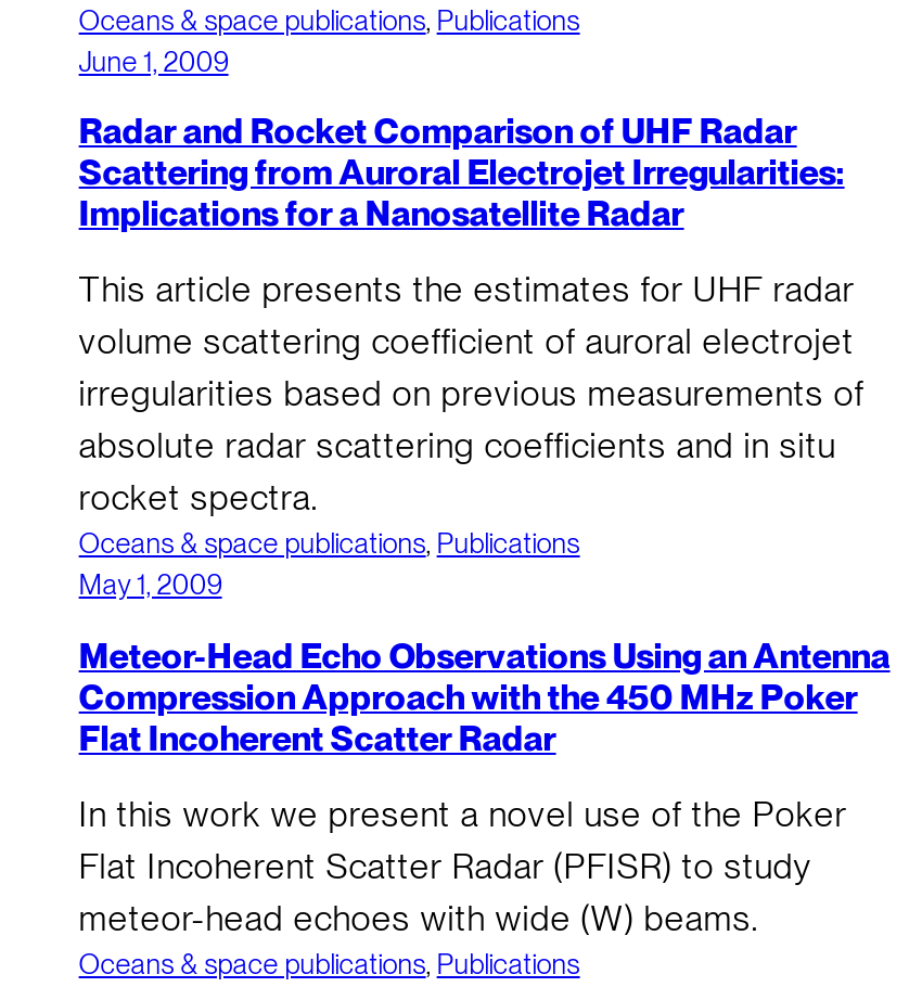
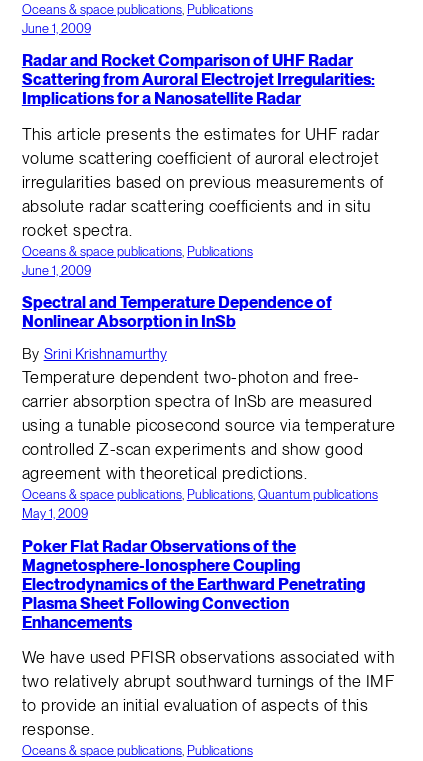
+ June 1, 2009
+ Spectral and Temperature Dependence of
+ Nonlinear Absorption in InSb
+ By Srini Krishnamurthy
+ Temperature dependent two-photon and free-
+ carrier absorption spectra of InSb are measured
+ using a tunable picosecond source via temperature
+ controlled Z-scan experiments and show good
+ agreement with theoretical predictions.
+ Oceans & space publications, Publications, Quantum publications

- Meteor-Head Echo Observations Using an Antenna
- Compression Approach with the 450 MHz Poker
- Flat Incoherent Scatter Radar
+ Poker Flat Radar Observations of the
+ Magnetosphere-Ionosphere Coupling
+ Electrodynamics of the Earthward Penetrating
+ Plasma Sheet Following Convection
+ Enhancements

- In this work we present a novel use of the Poker
- Flat Incoherent Scatter Radar (PFISR) to study
- meteor-head echoes with wide (W) beams.
+ We have used PFISR observations associated with
+ two relatively abrupt southward turnings of the IMF
+ to provide an initial evaluation of aspects of this
+ response.
